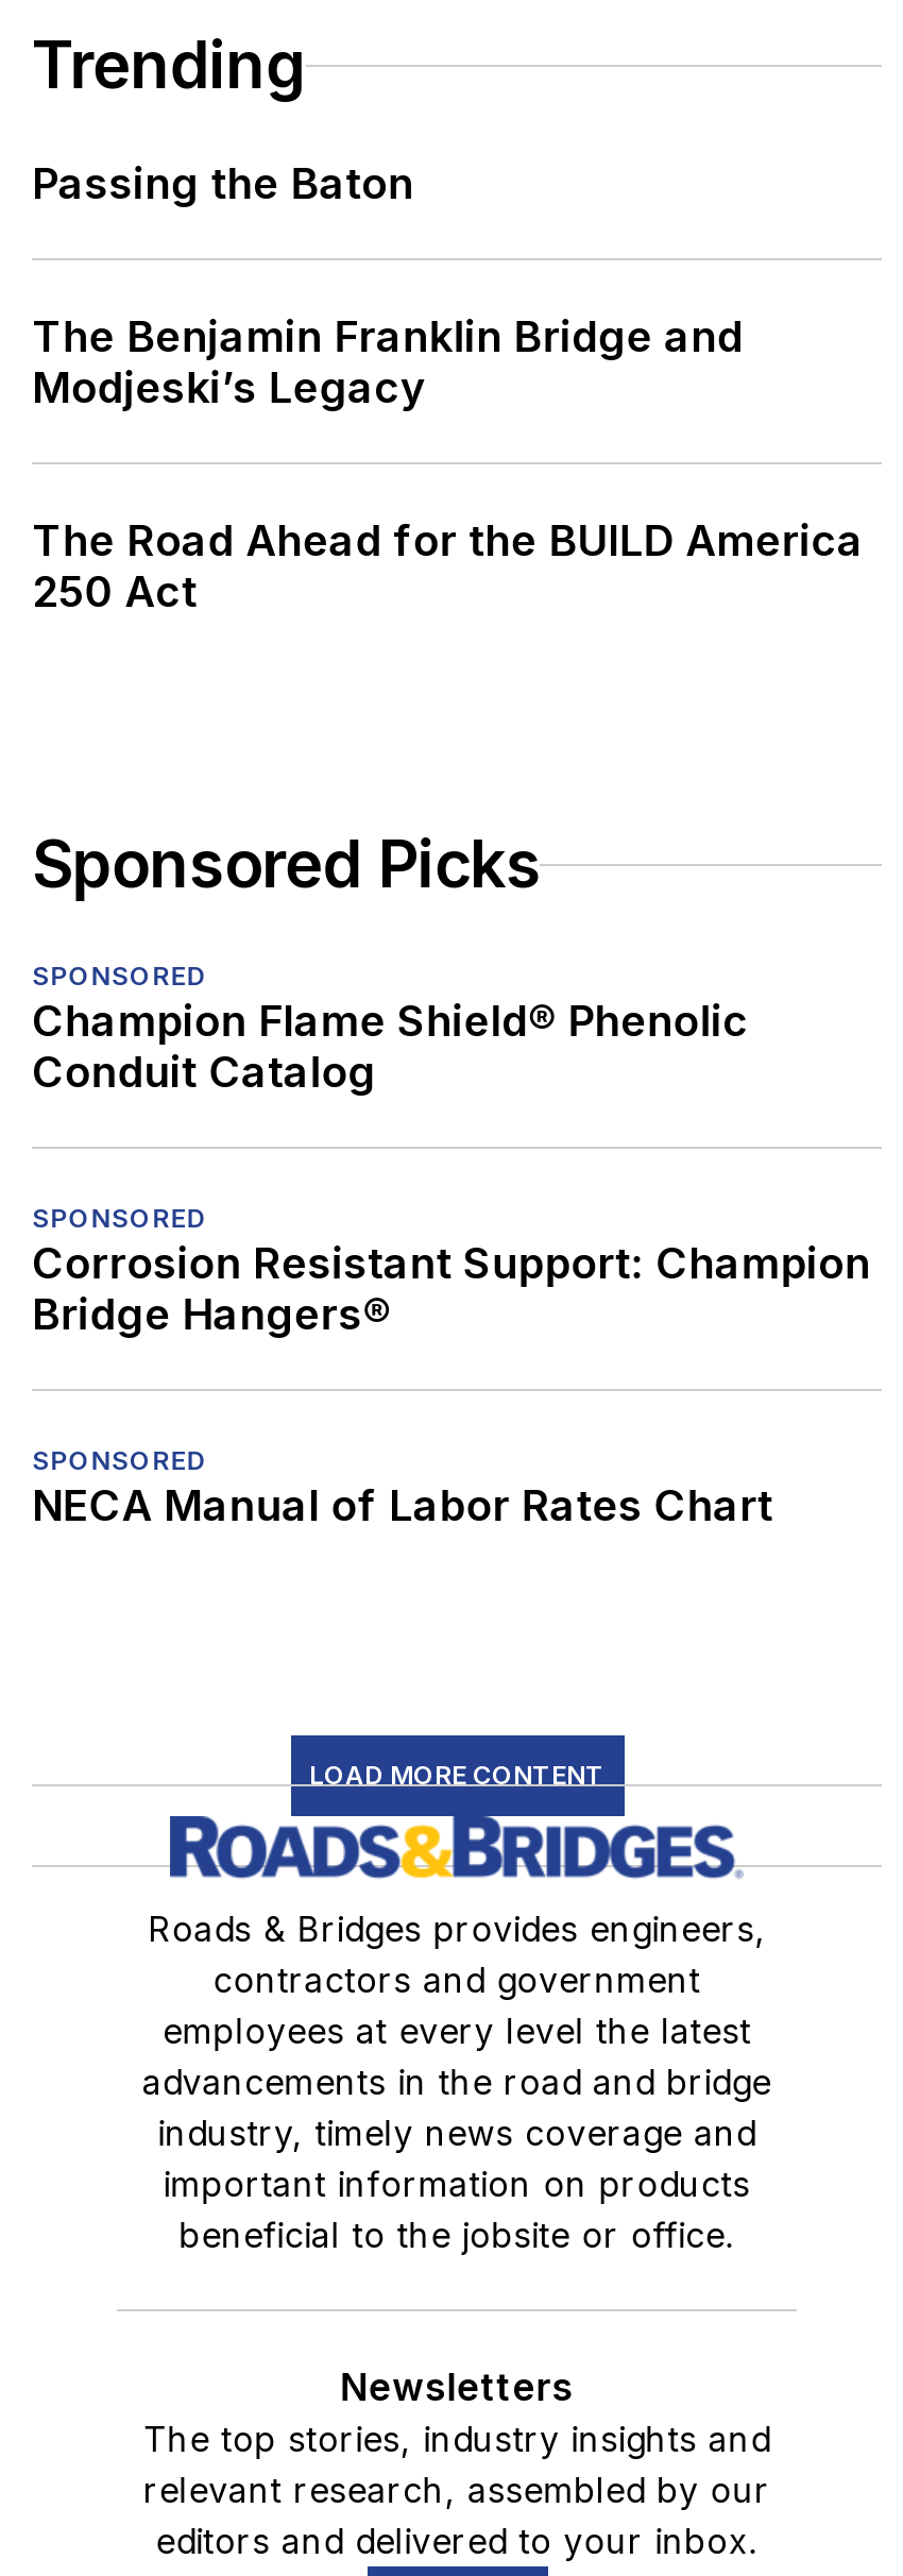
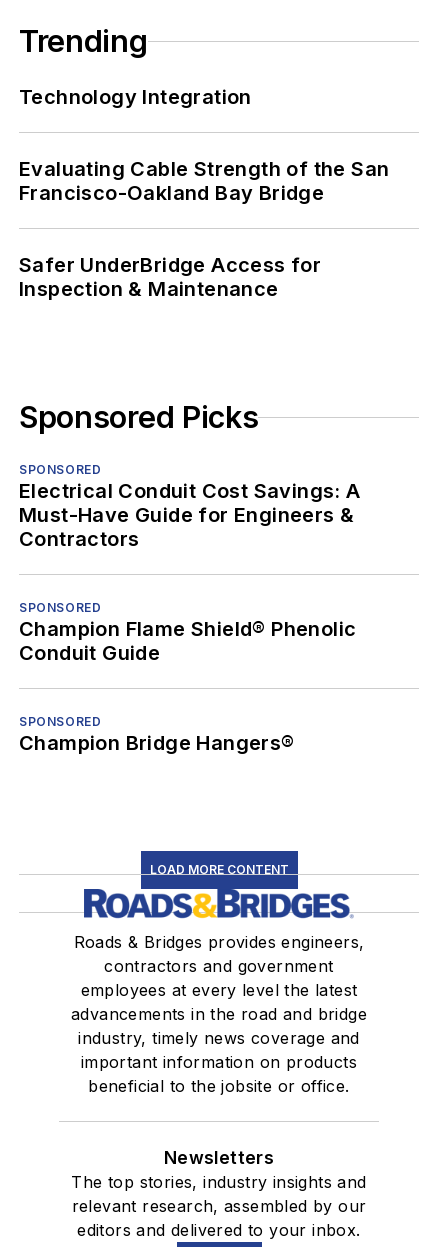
- Passing the Baton
+ Technology Integration

- The Benjamin Franklin Bridge and
- Modjeski’s Legacy
+ Evaluating Cable Strength of the San
+ Francisco-Oakland Bay Bridge

- The Road Ahead for the BUILD America
- 250 Act
+ Safer UnderBridge Access for
+ Inspection & Maintenance

moved down: Champion Flame Shield® Phenolic

- Conduit Catalog
+ Electrical Conduit Cost Savings: A
+ Must-Have Guide for Engineers &
+ Contractors

- Corrosion Resistant Support: Champion
- Bridge Hangers®
+ Conduit Guide

- NECA Manual of Labor Rates Chart
+ Champion Bridge Hangers®
